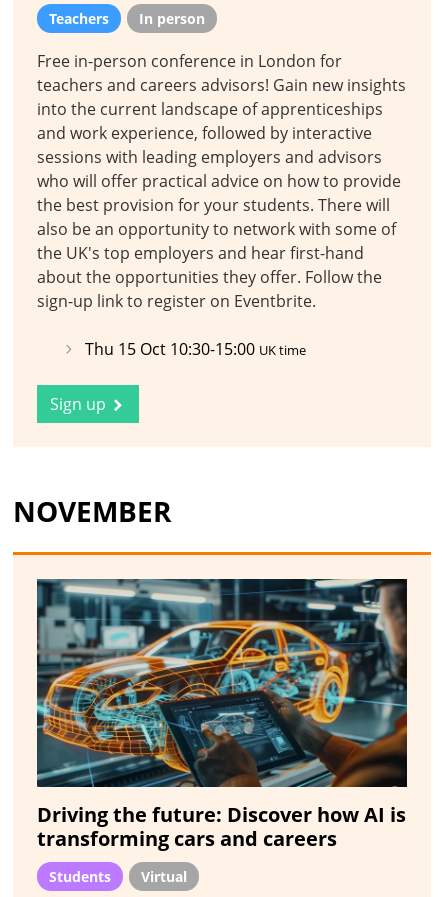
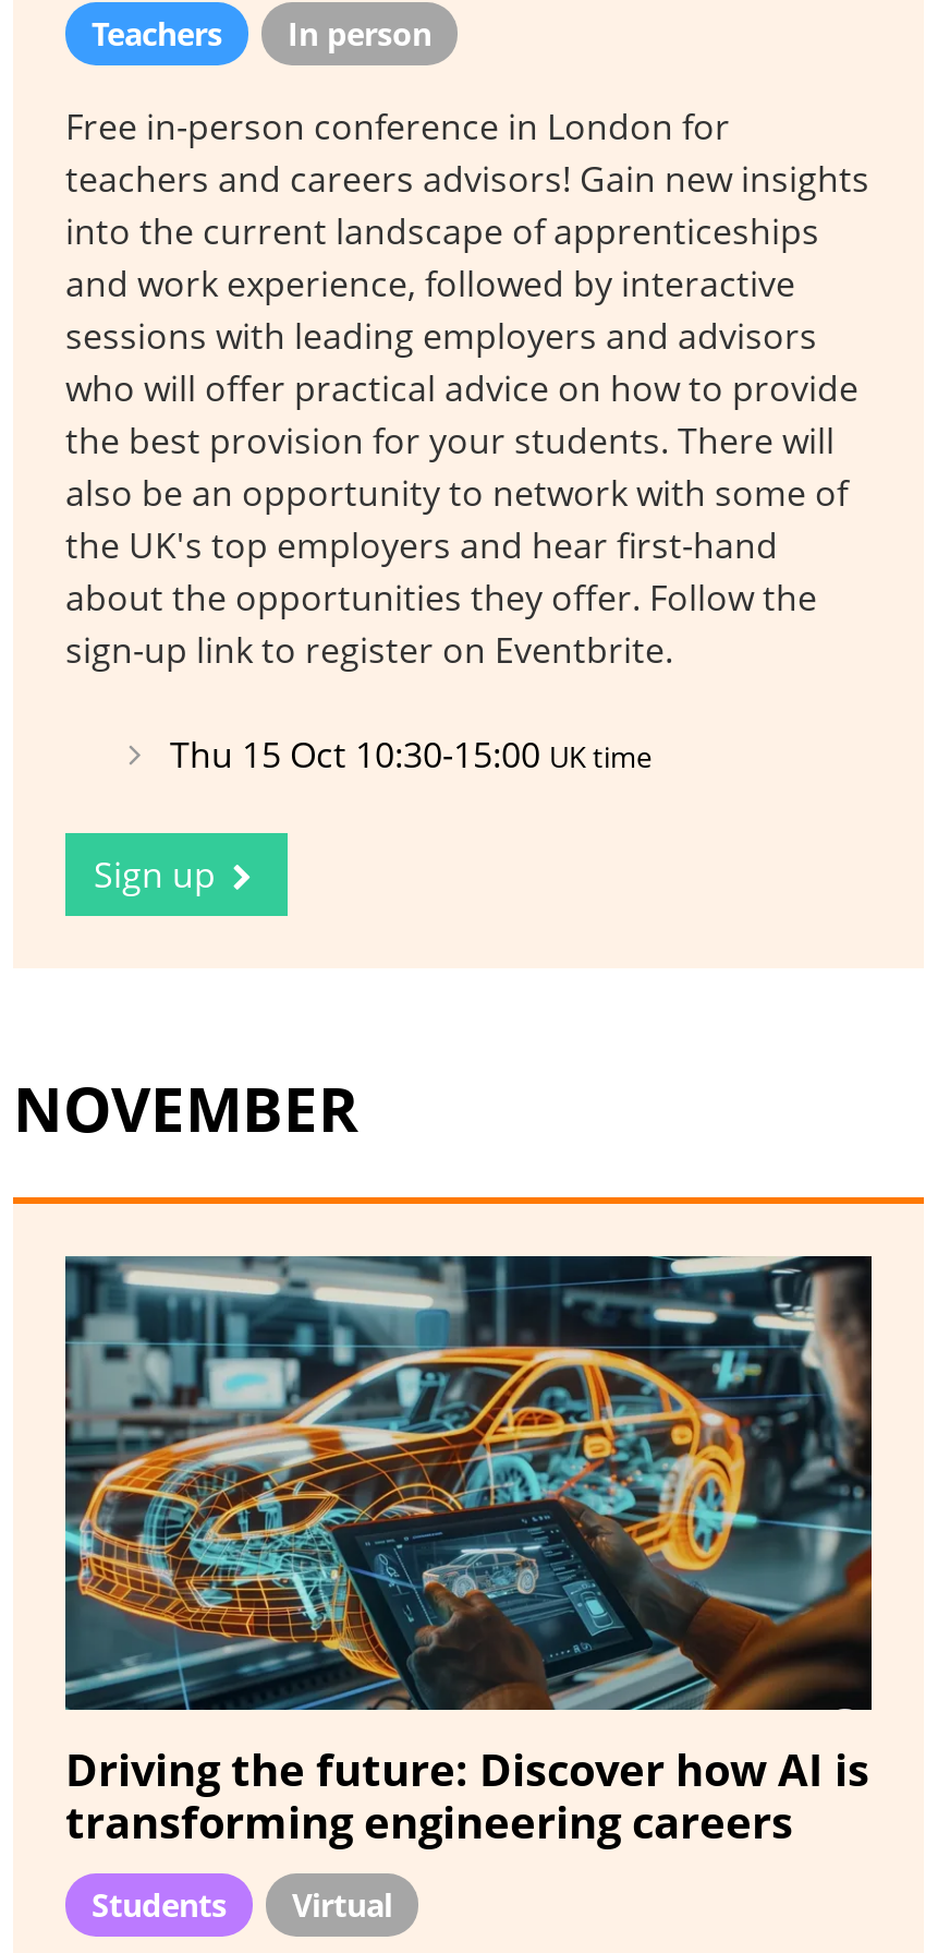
- transforming cars and careers
+ transforming engineering careers
